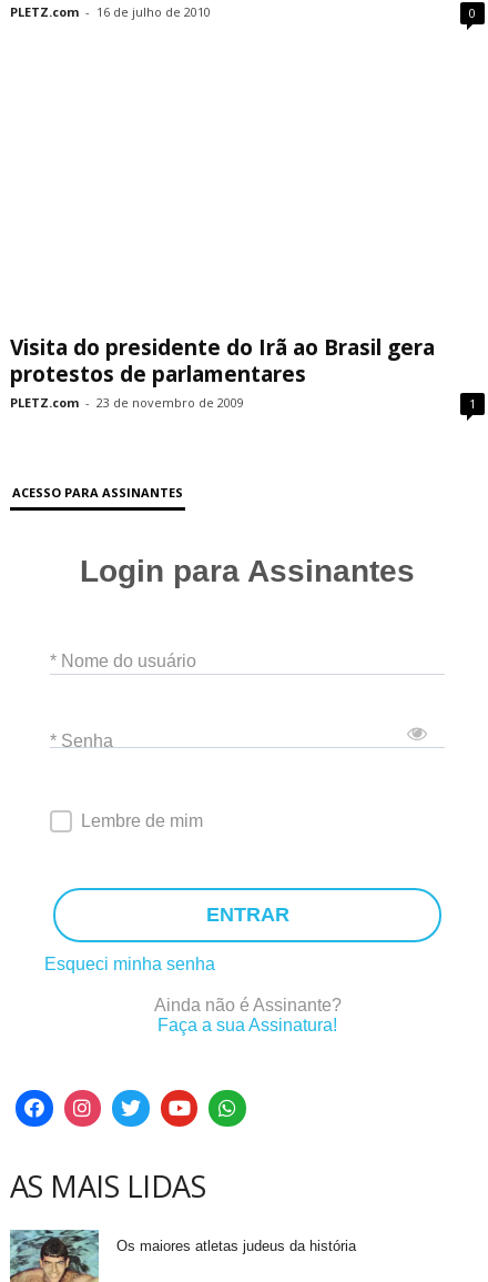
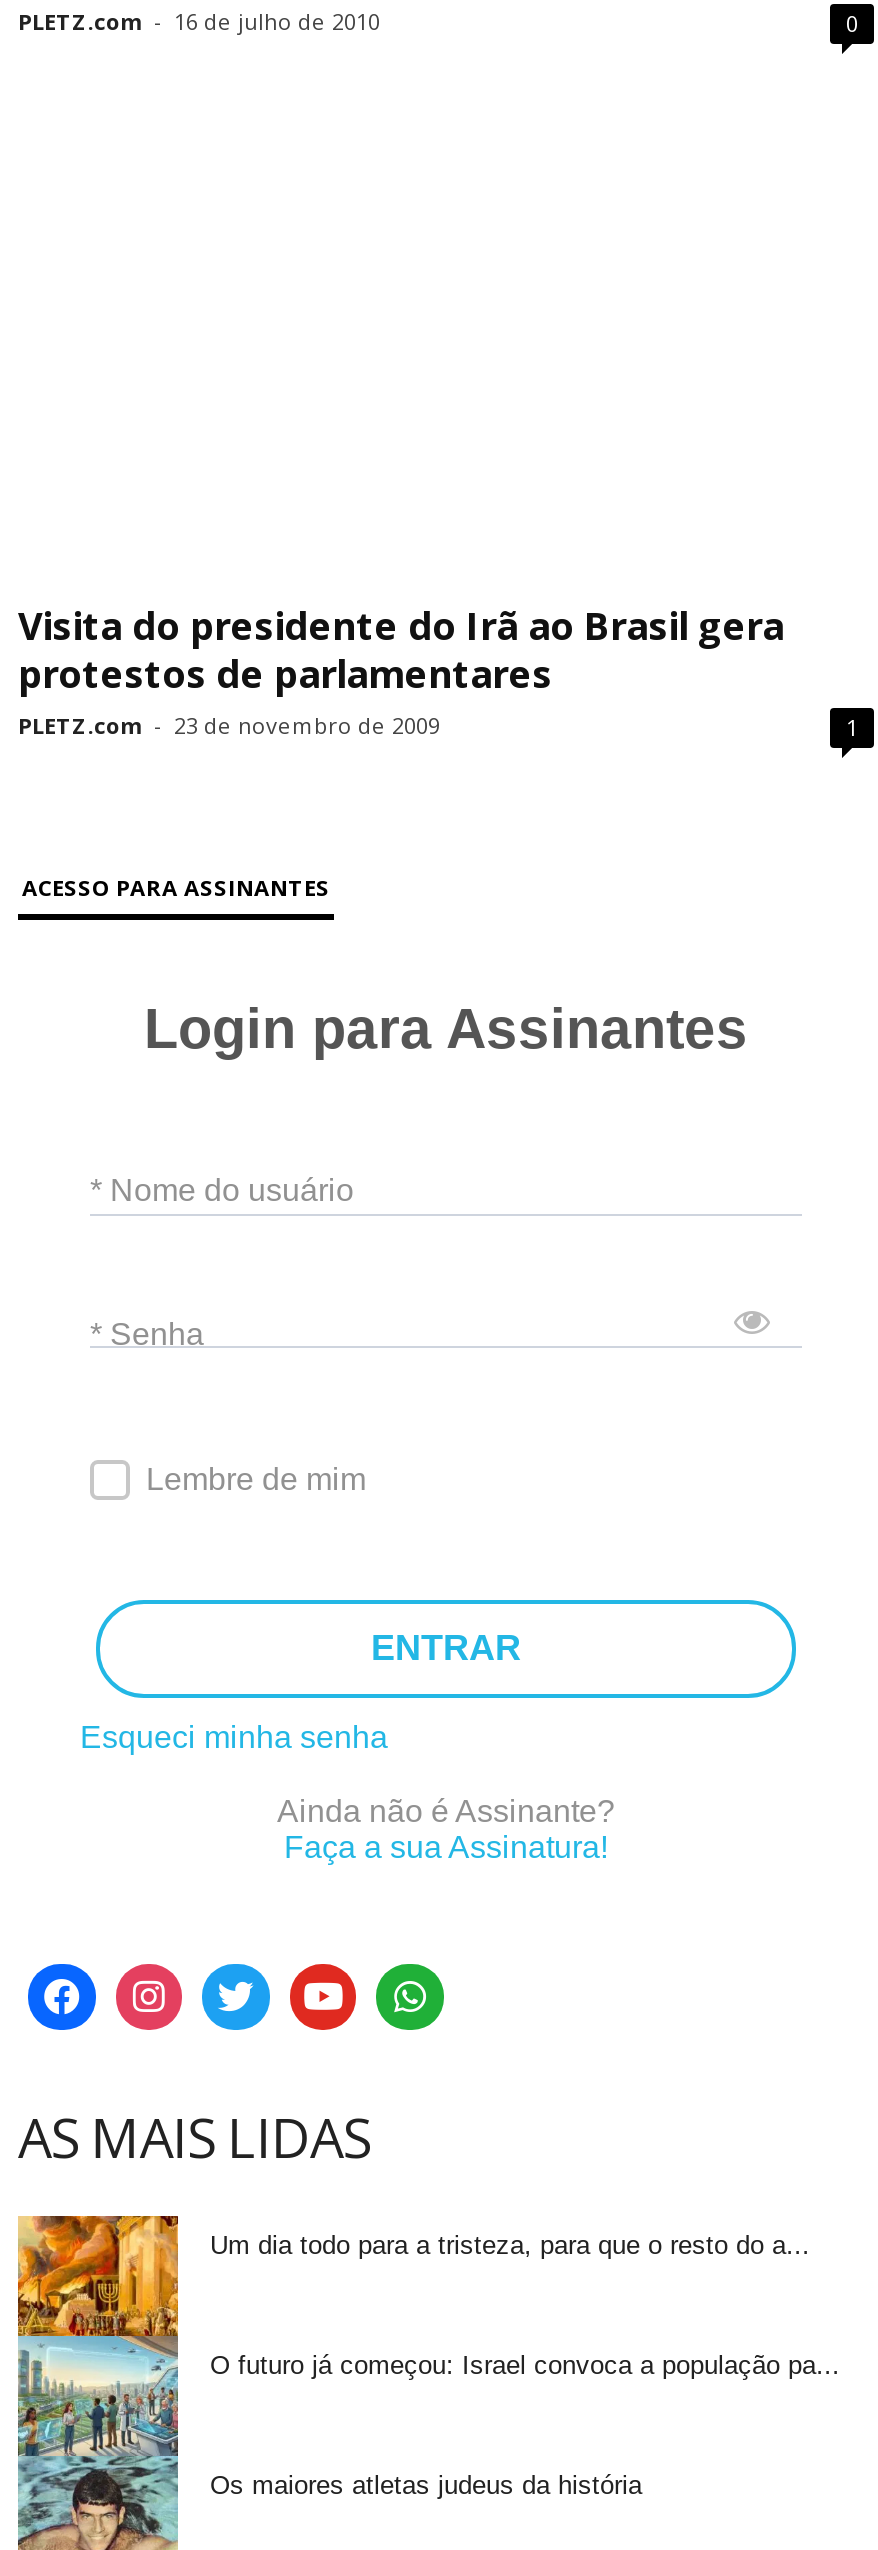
+ [image]
+ Um dia todo para a tristeza, para que o resto do a...

+ O futuro já começou: Israel convoca a população pa...
